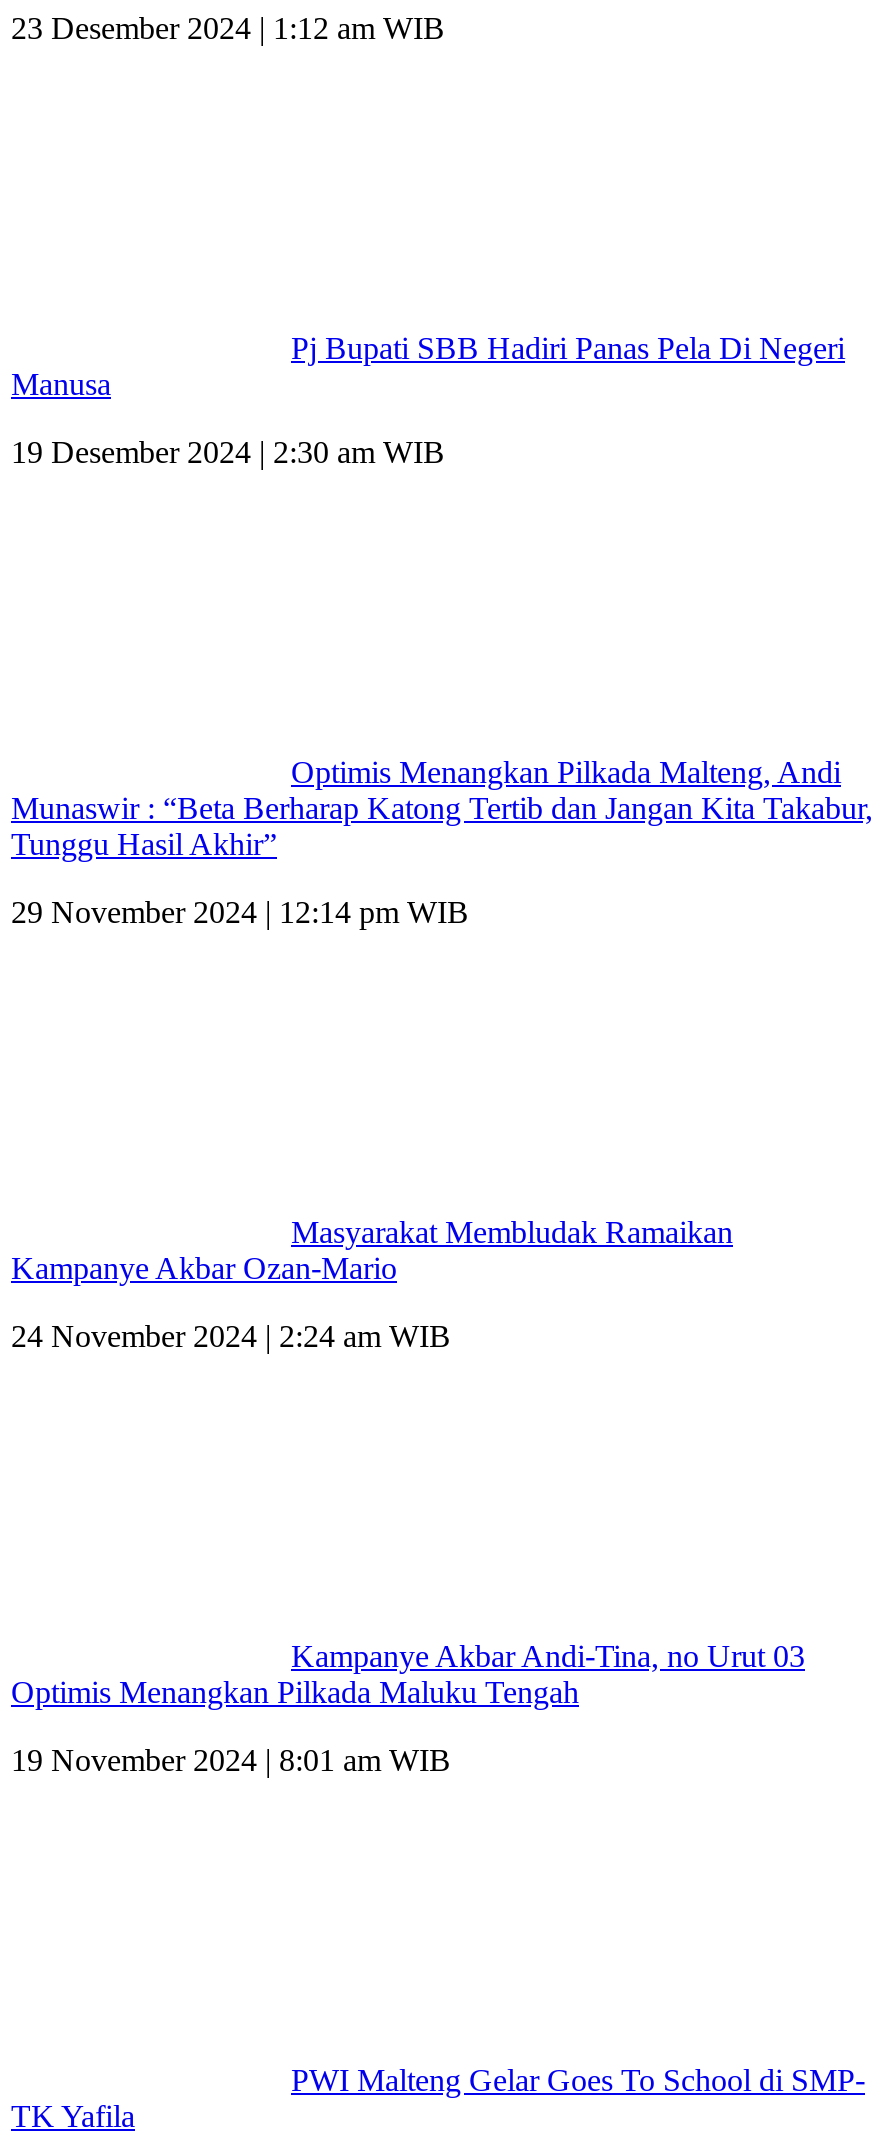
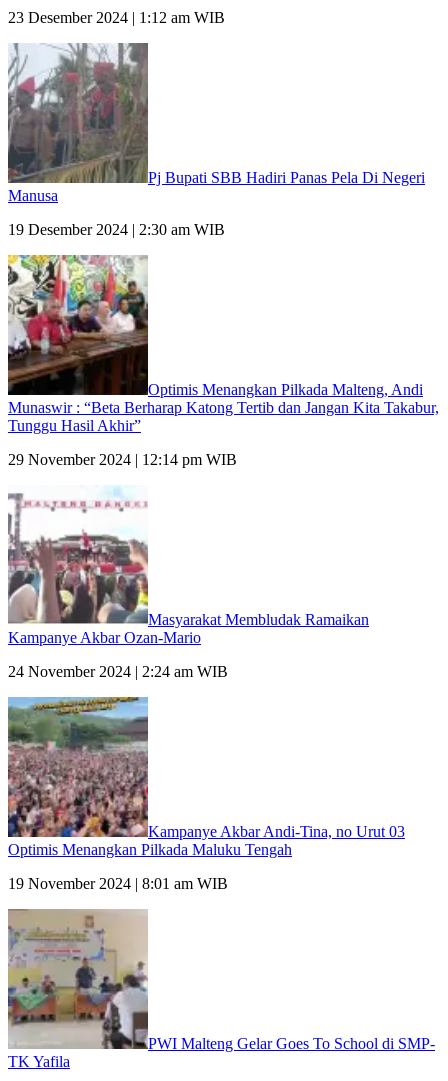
+ [image]

+ [image]

+ [image]

+ [image]

+ [image]
